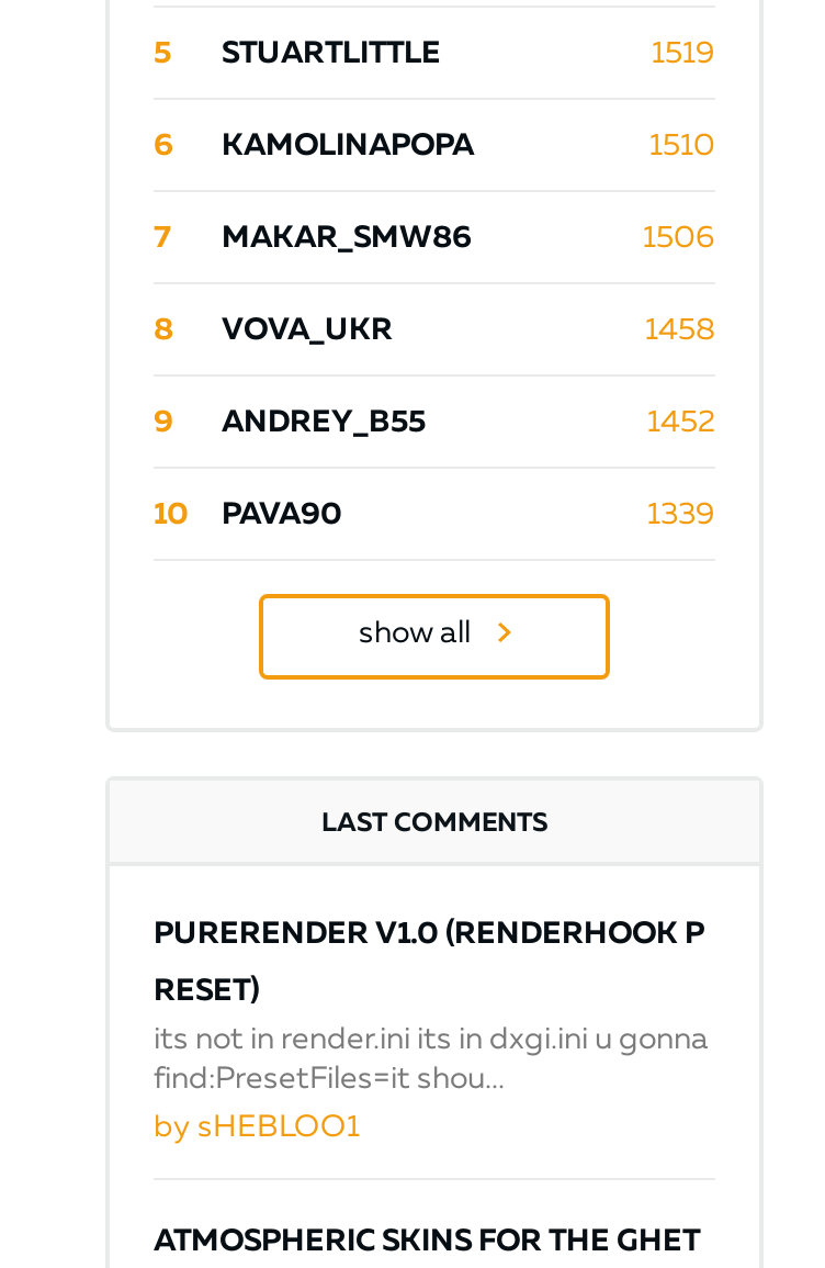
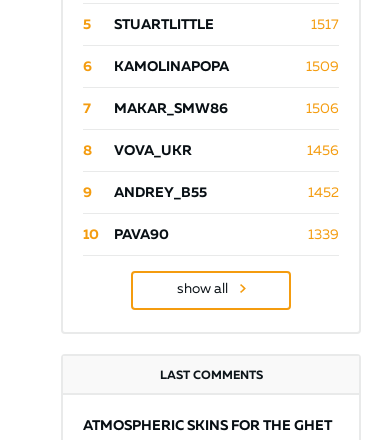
- 1519
+ 1517

- 1510
+ 1509

- 1458
+ 1456

- PURERENDER V1.0 (RENDERHOOK P
- RESET)
- its not in render.ini its in dxgi.ini u gonna
- find:PresetFiles=it shou...
- by sHEBLOO1
